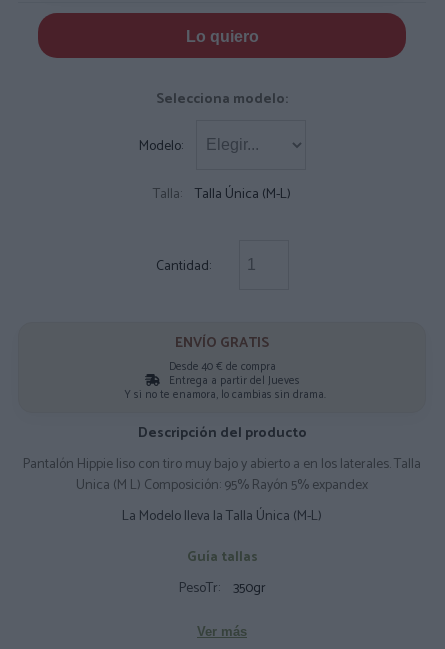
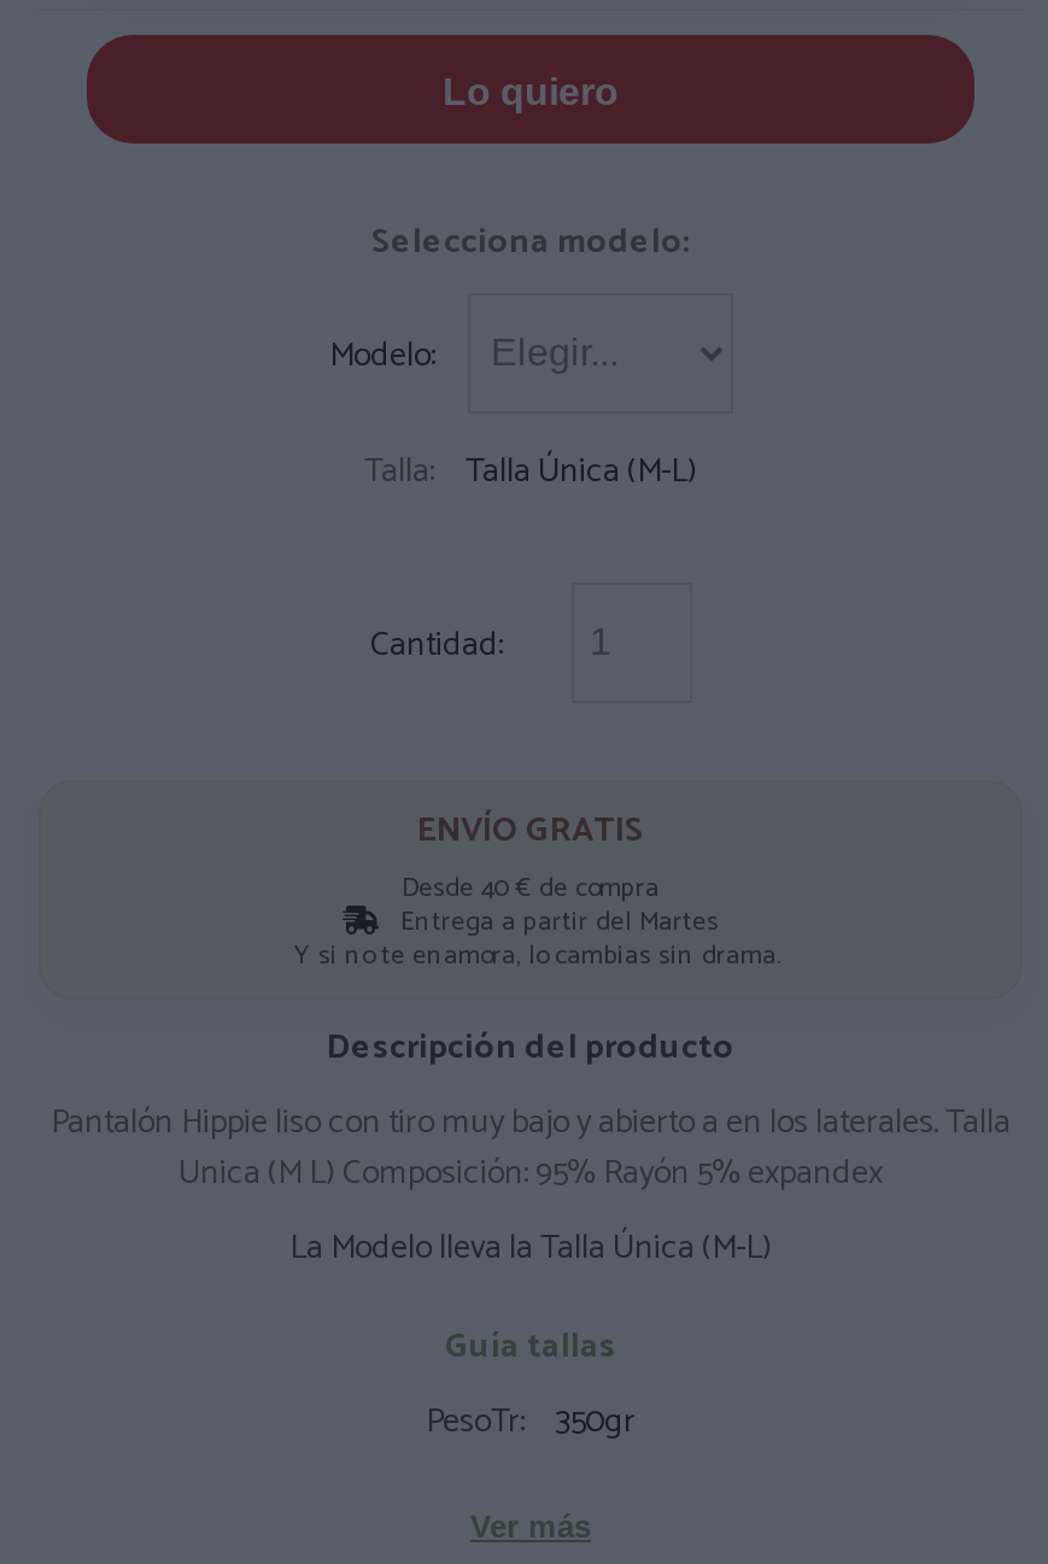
- Entrega a partir del Jueves
+ Entrega a partir del Martes
